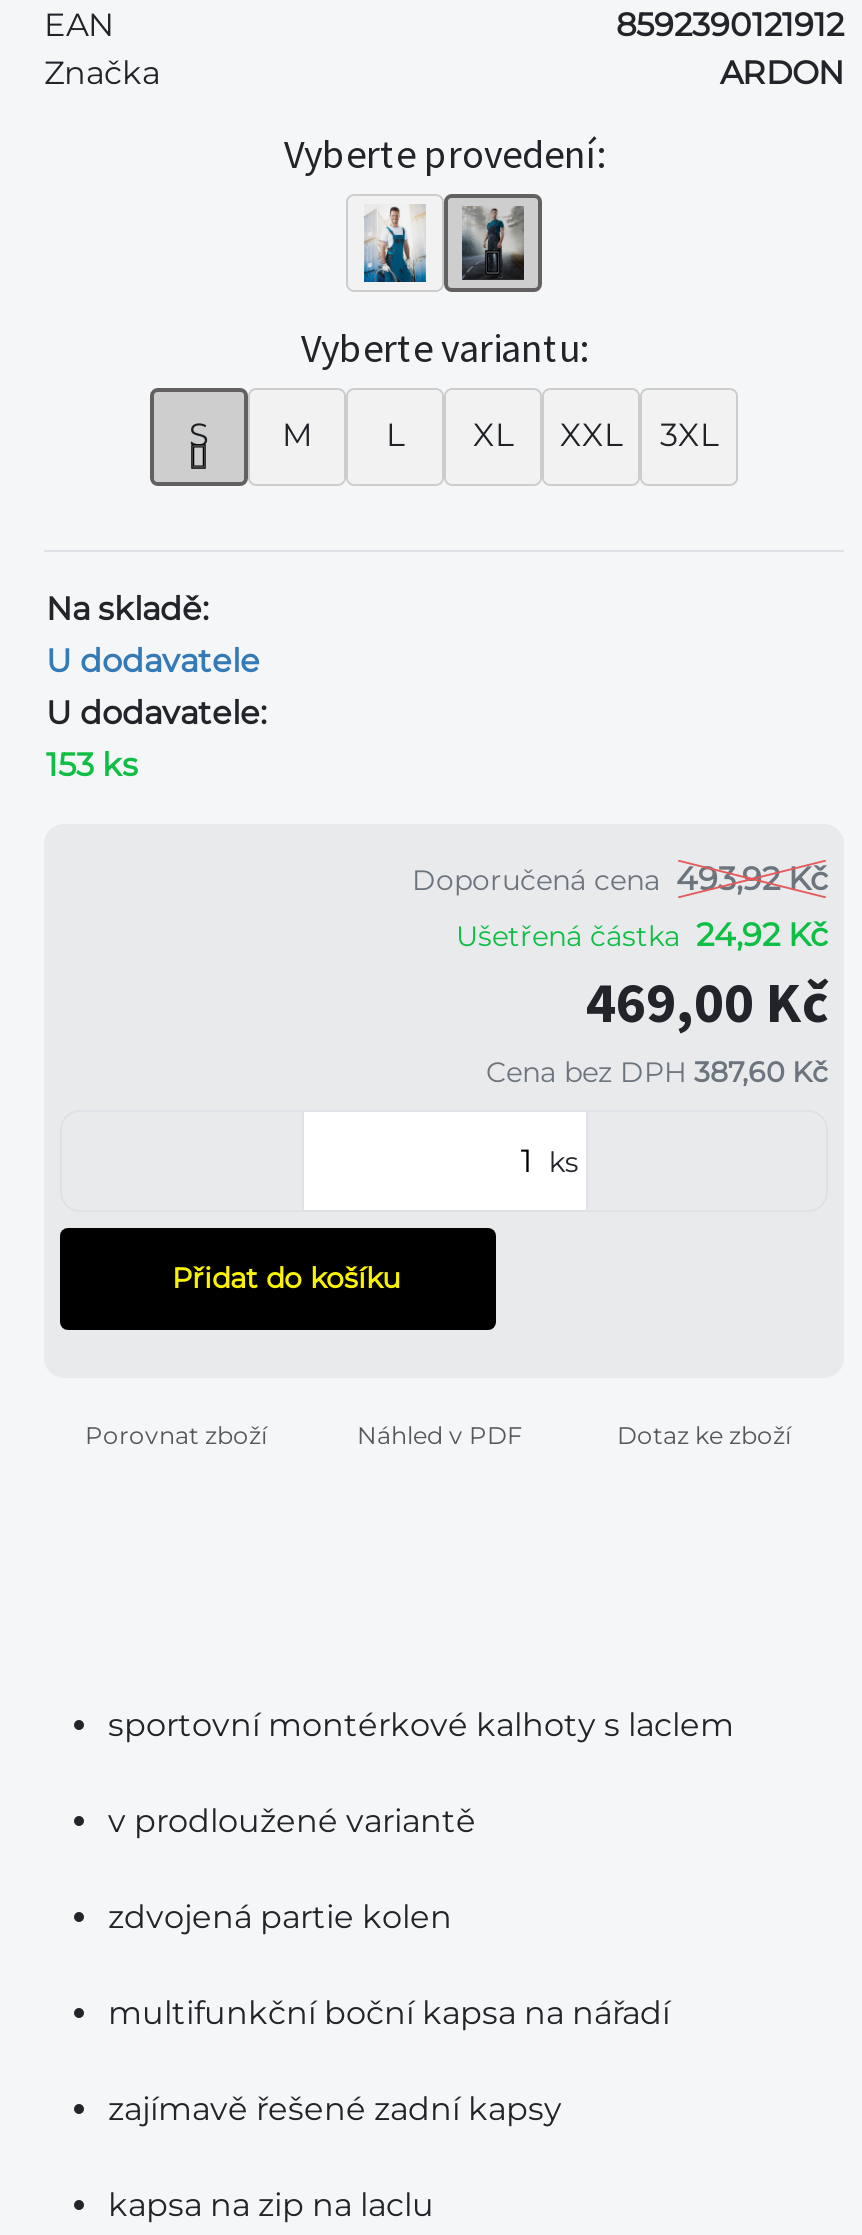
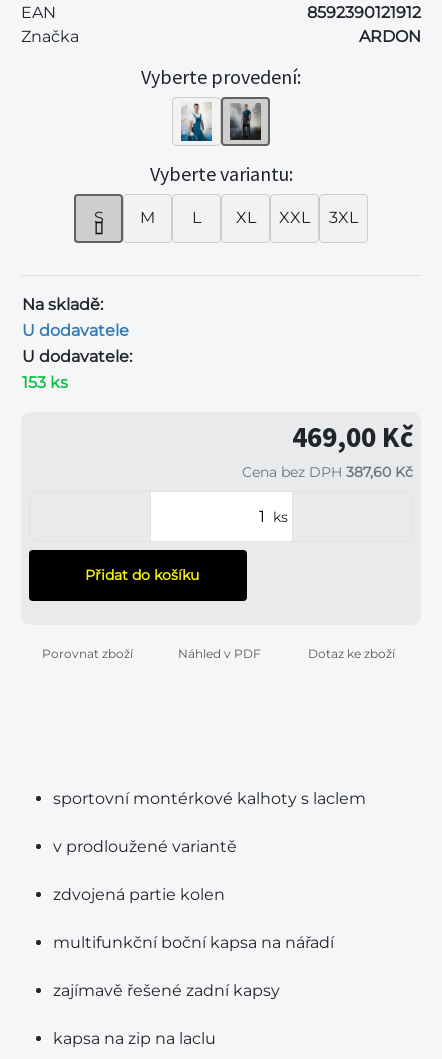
- Doporučená cena 493,92 Kč
- Ušetřená částka 24,92 Kč
